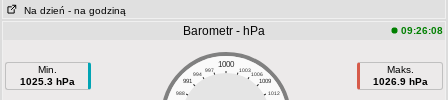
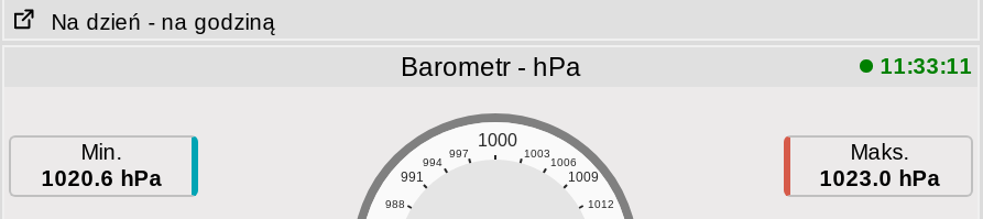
- 09:26:08
+ 11:33:11

- 1025.3 hPa
+ 1020.6 hPa

- 1026.9 hPa
+ 1023.0 hPa
